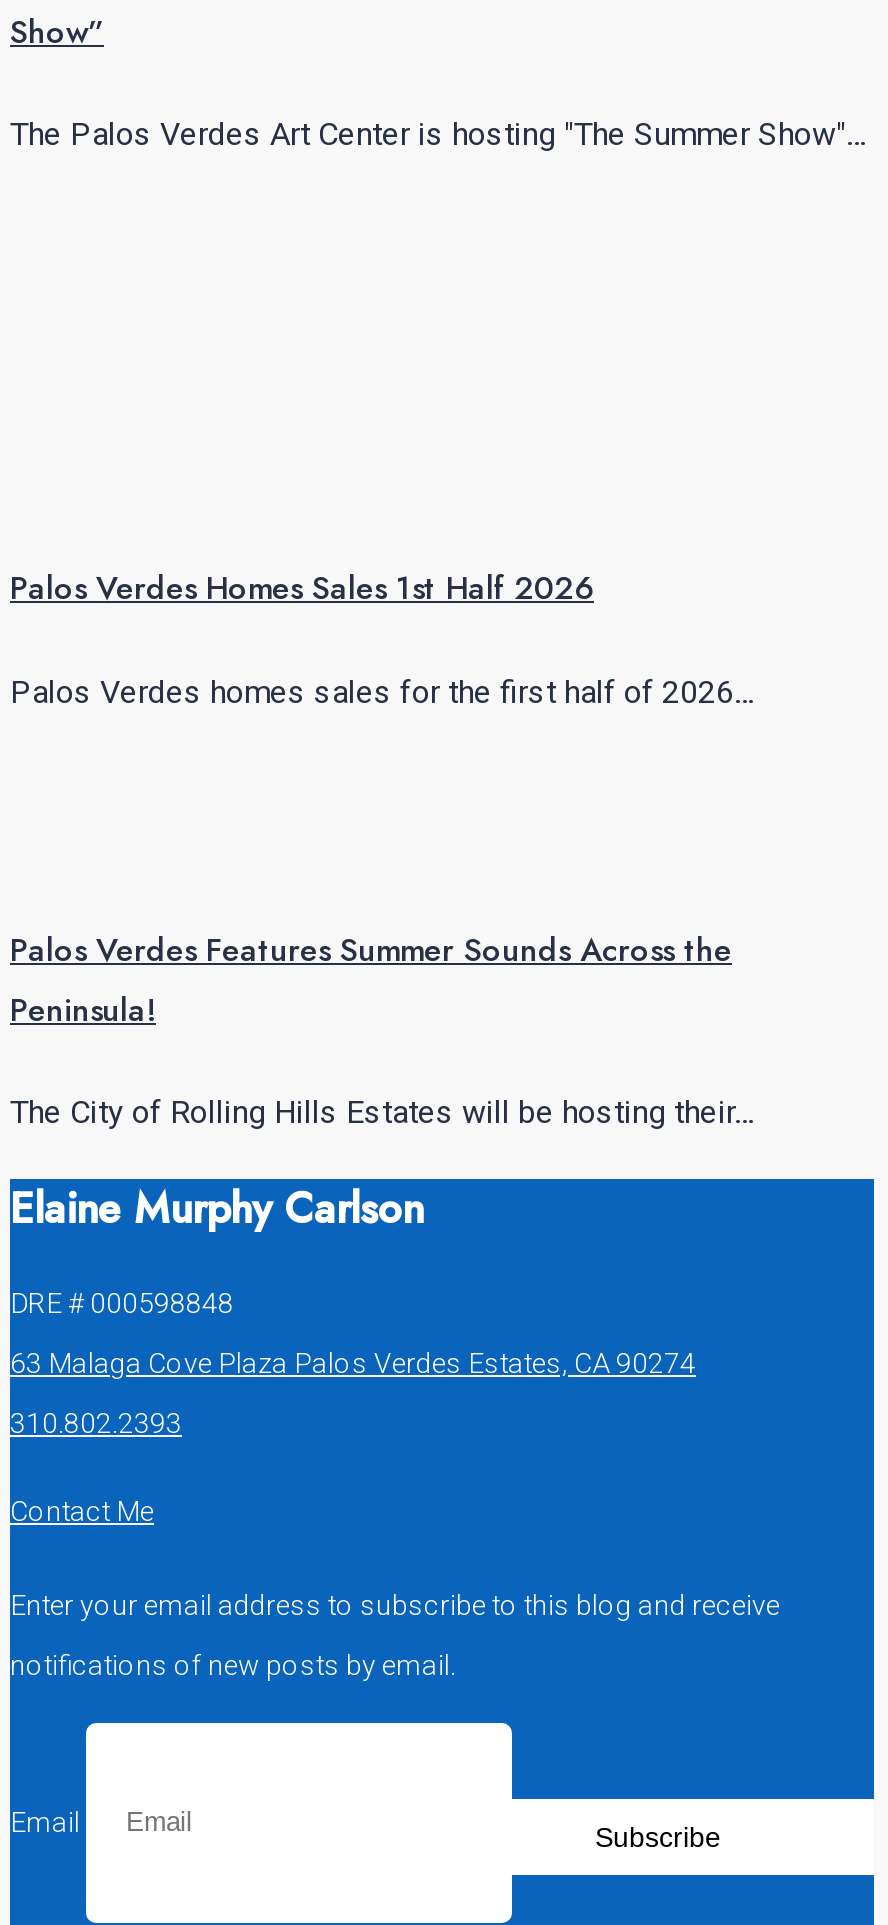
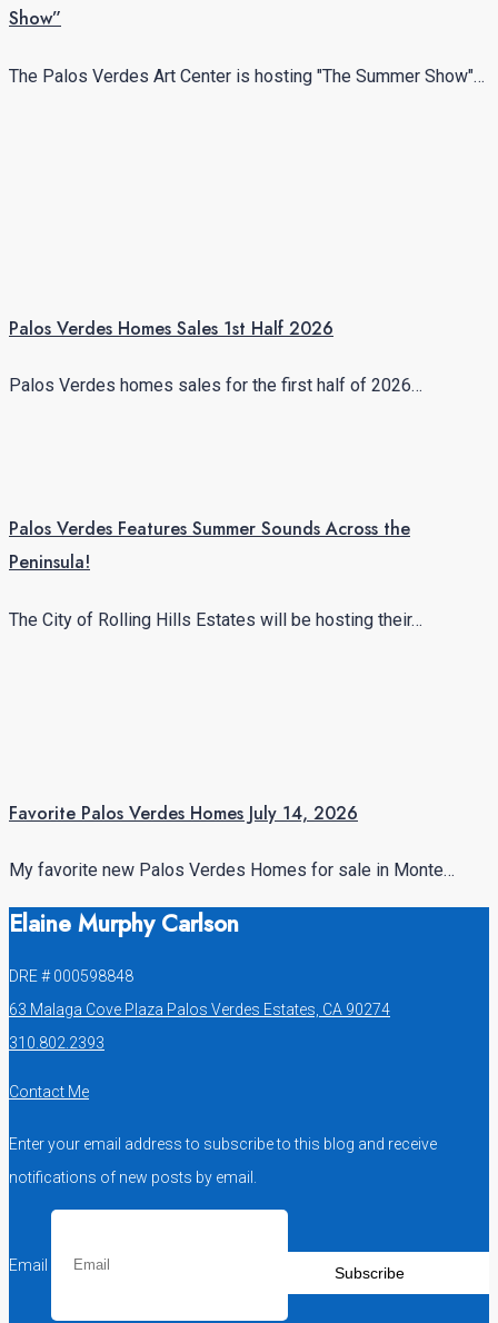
+ Favorite Palos Verdes Homes July 14, 2026
+ My favorite new Palos Verdes Homes for sale in Monte…
